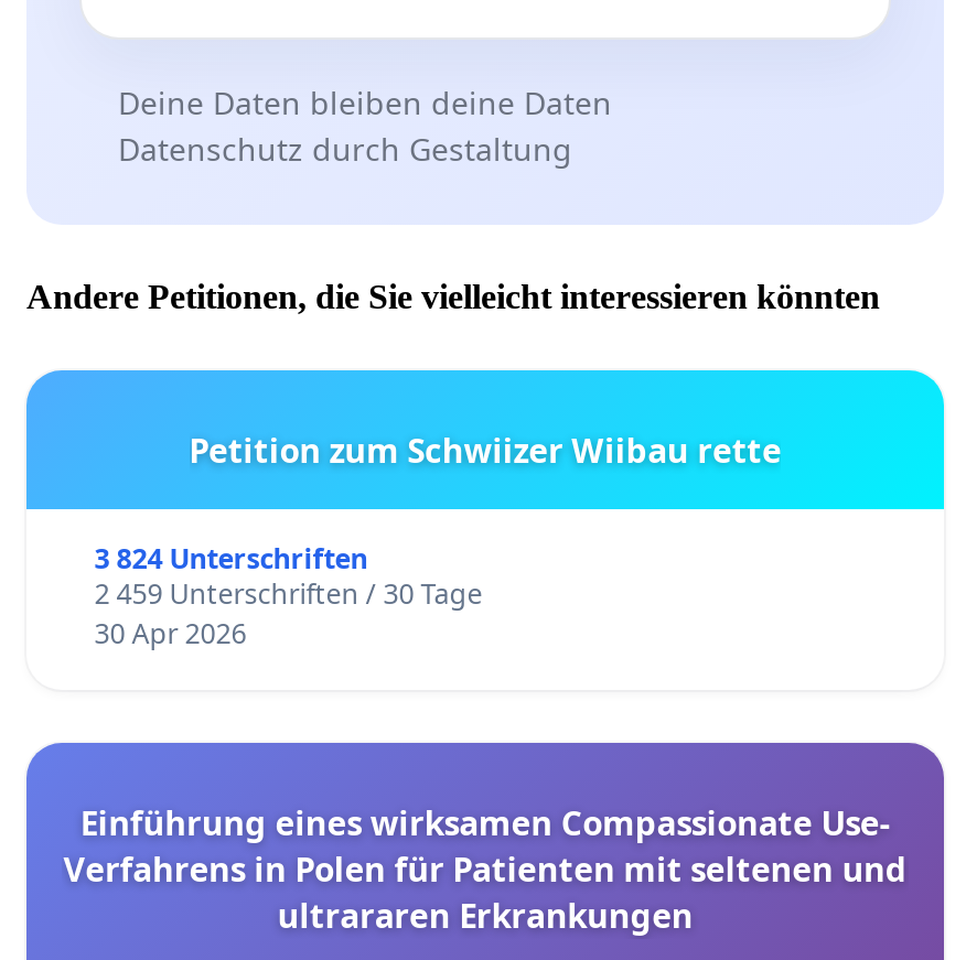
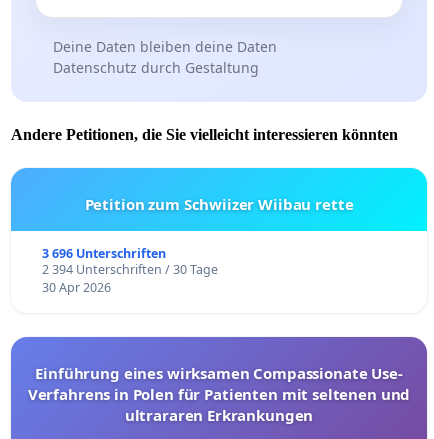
- 3 824 Unterschriften
+ 3 696 Unterschriften

- 2 459 Unterschriften / 30 Tage
+ 2 394 Unterschriften / 30 Tage
